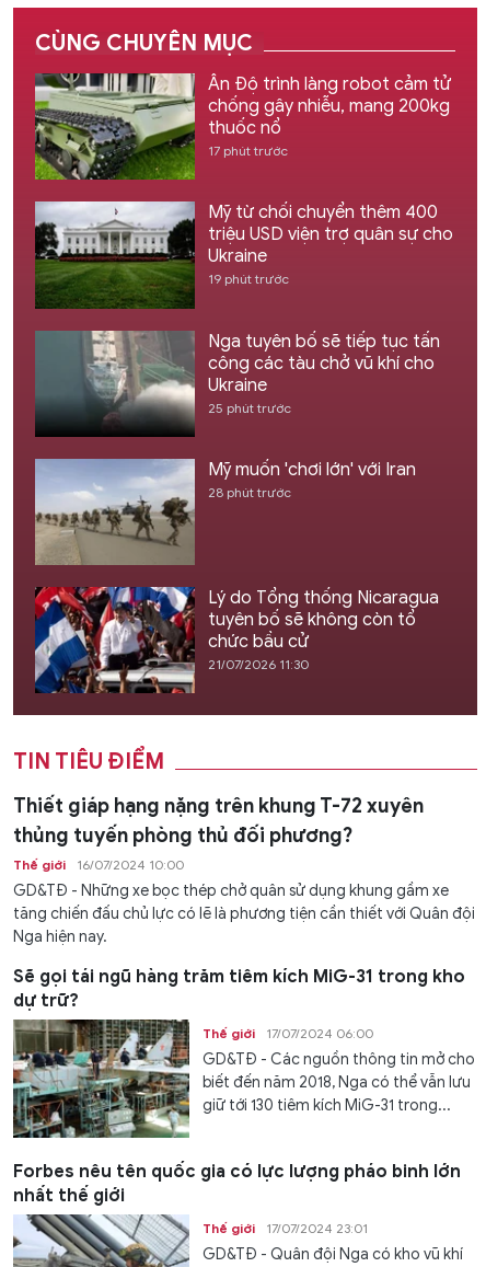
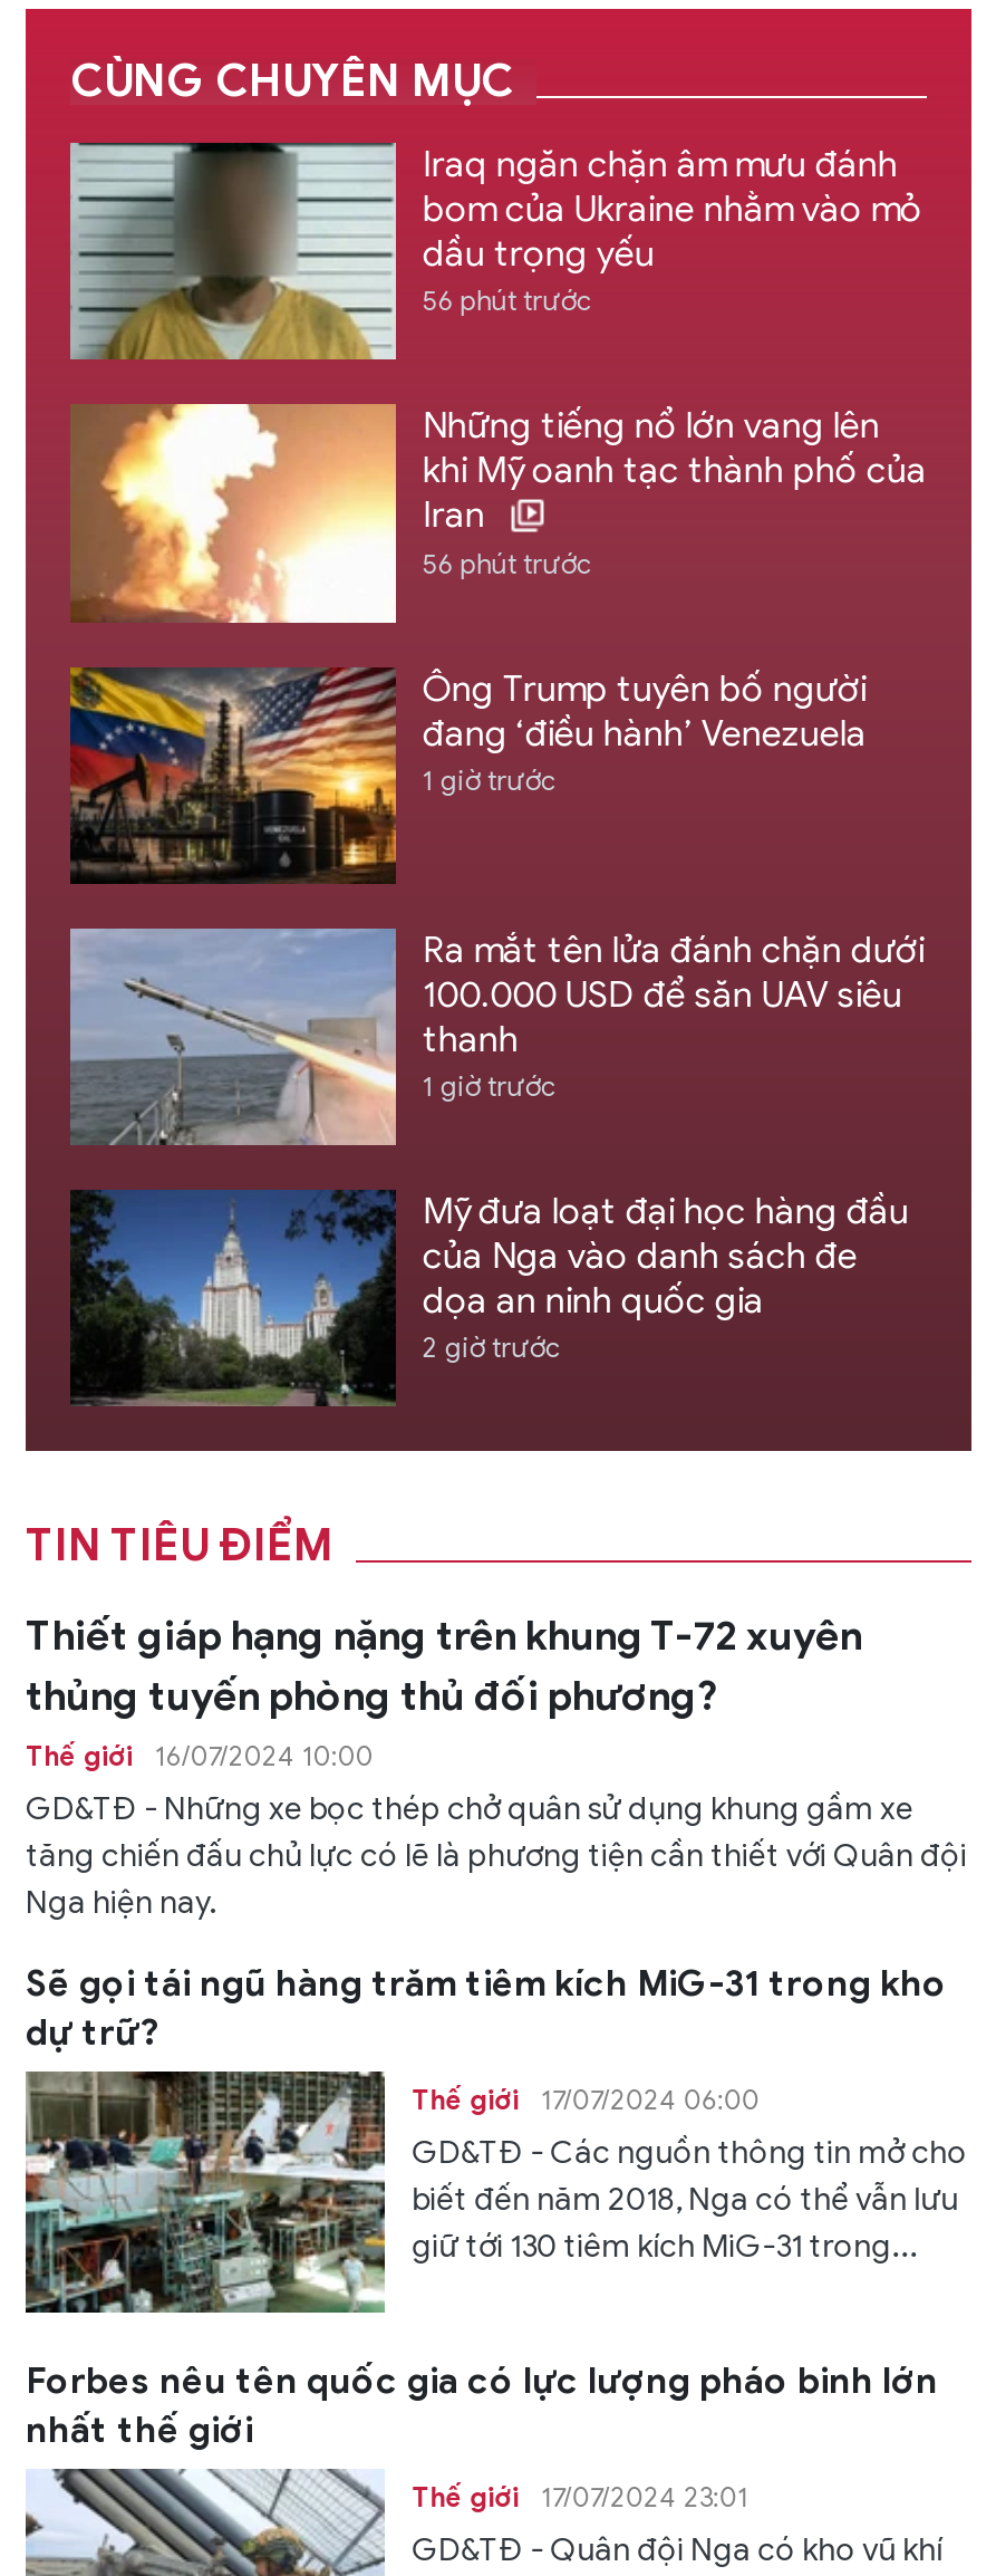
- [image]
- Ấn Độ trình làng robot cảm tử
- chống gây nhiễu, mang 200kg
- thuốc nổ
- 17 phút trước
+ [image]
+ Iraq ngăn chặn âm mưu đánh
+ bom của Ukraine nhằm vào mỏ
+ dầu trọng yếu
+ 56 phút trước

- [image]
- Mỹ từ chối chuyển thêm 400
- triệu USD viện trợ quân sự cho
- Ukraine
- 19 phút trước
+ [image]
+ Những tiếng nổ lớn vang lên
+ khi Mỹ oanh tạc thành phố của
+ Iran
+ 56 phút trước

- [image]
- Nga tuyên bố sẽ tiếp tục tấn
- công các tàu chở vũ khí cho
- Ukraine
- 25 phút trước
+ [image]
+ Ông Trump tuyên bố người
+ đang ‘điều hành’ Venezuela
+ 1 giờ trước

- [image]
- Mỹ muốn 'chơi lớn' với Iran
- 28 phút trước
+ [image]
+ Ra mắt tên lửa đánh chặn dưới
+ 100.000 USD để săn UAV siêu
+ thanh
+ 1 giờ trước

- [image]
- Lý do Tổng thống Nicaragua
- tuyên bố sẽ không còn tổ
- chức bầu cử
- 21/07/2026 11:30
+ [image]
+ Mỹ đưa loạt đại học hàng đầu
+ của Nga vào danh sách đe
+ dọa an ninh quốc gia
+ 2 giờ trước
